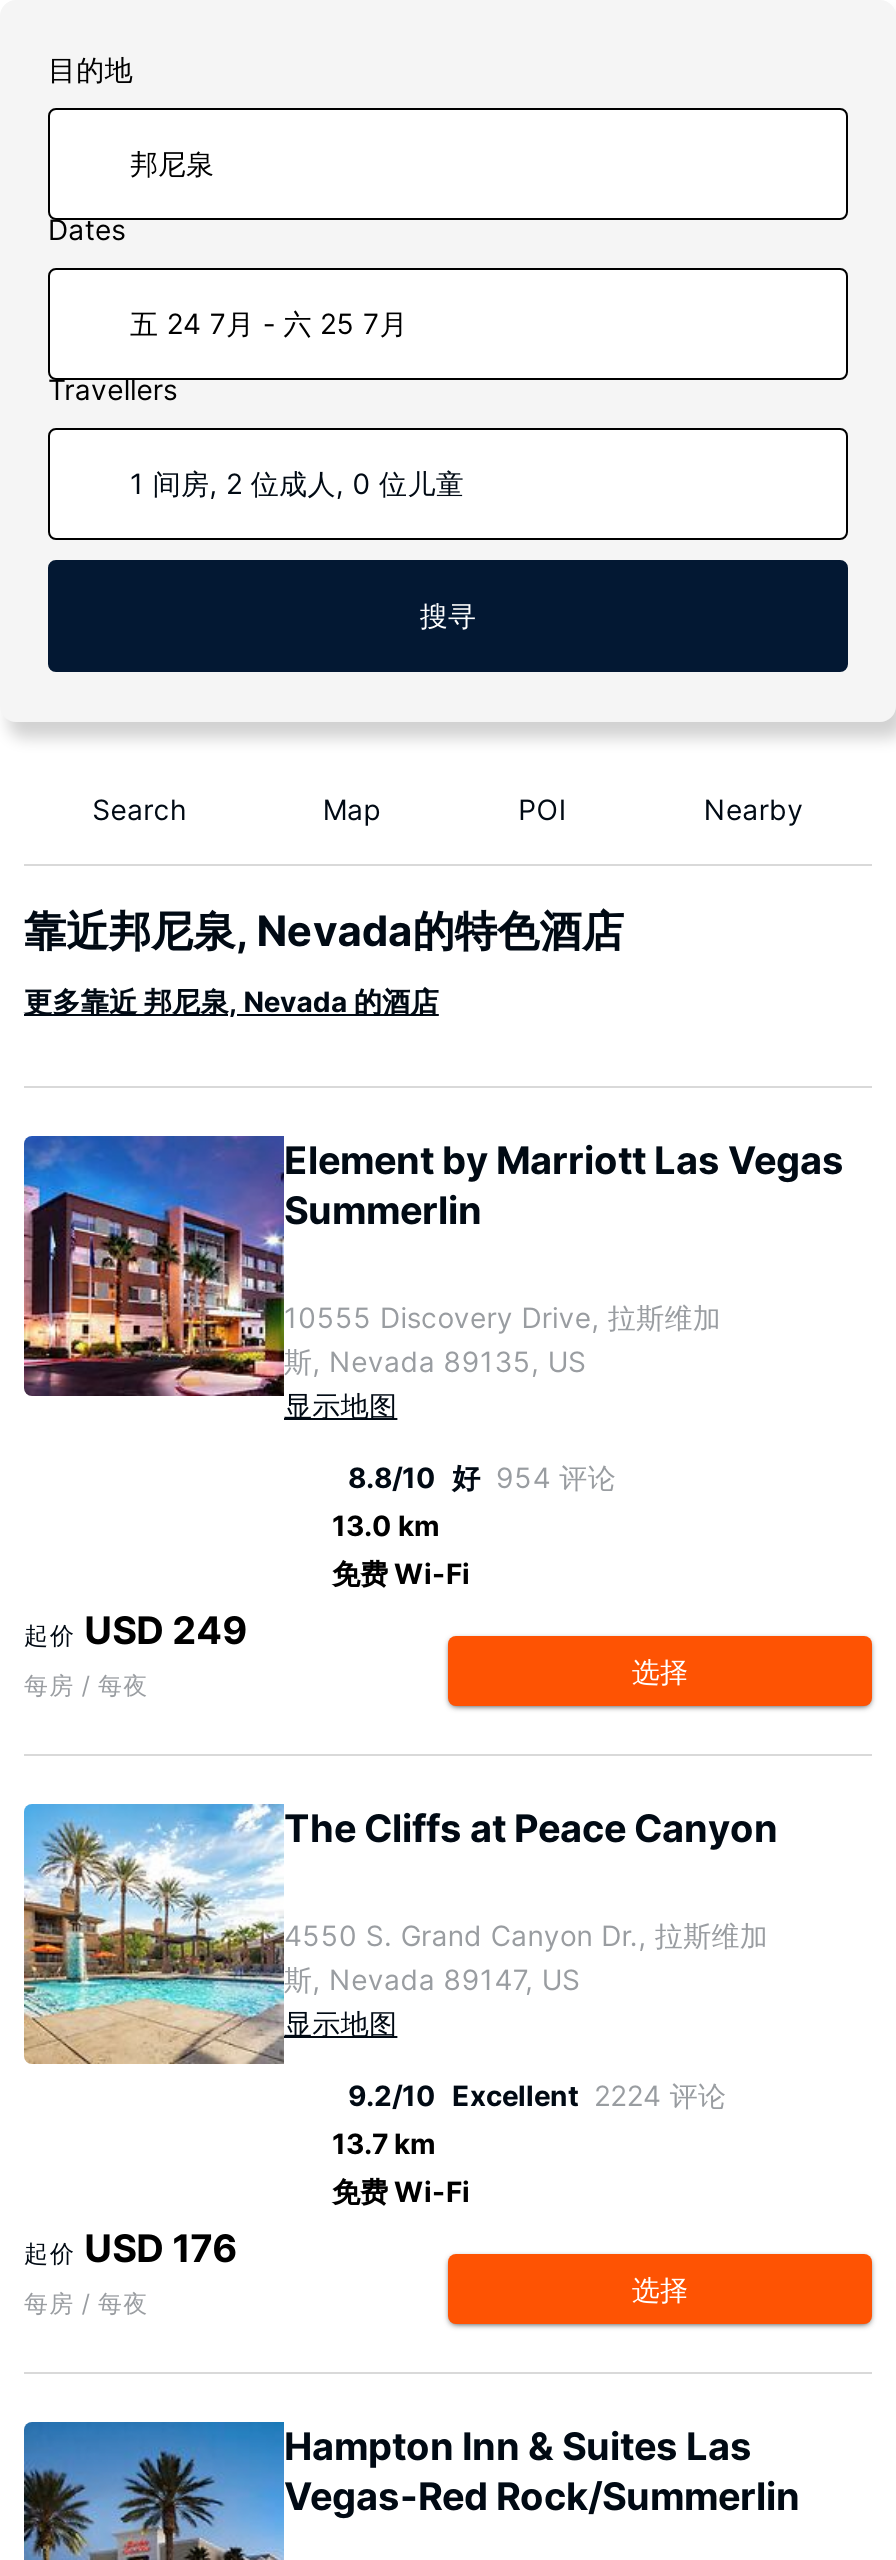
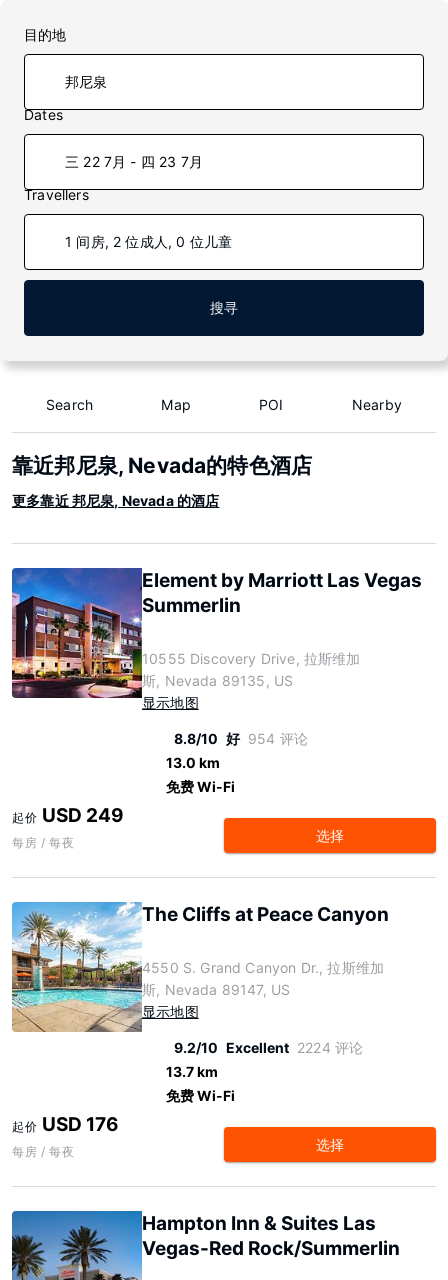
- 五 24 7月 - 六 25 7月
+ 三 22 7月 - 四 23 7月
